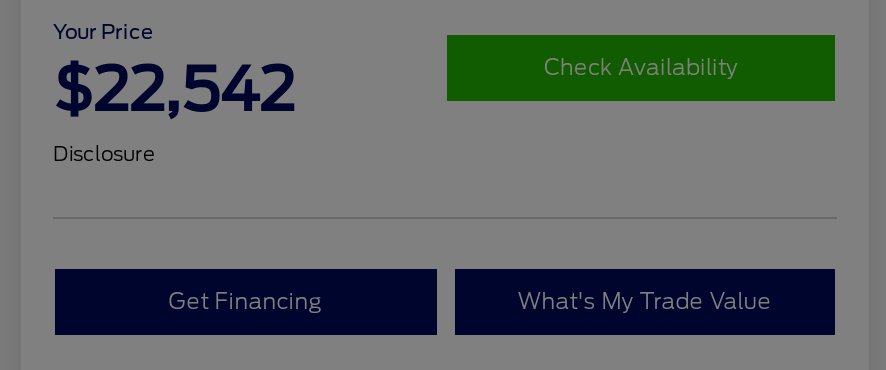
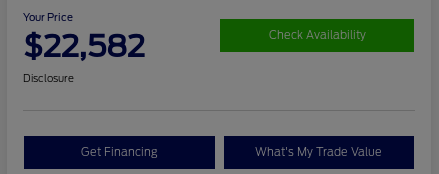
- $22,542
+ $22,582
